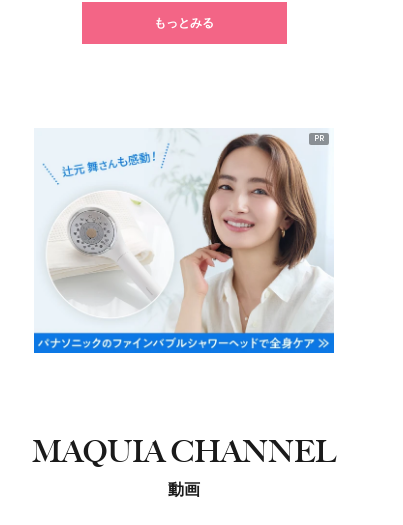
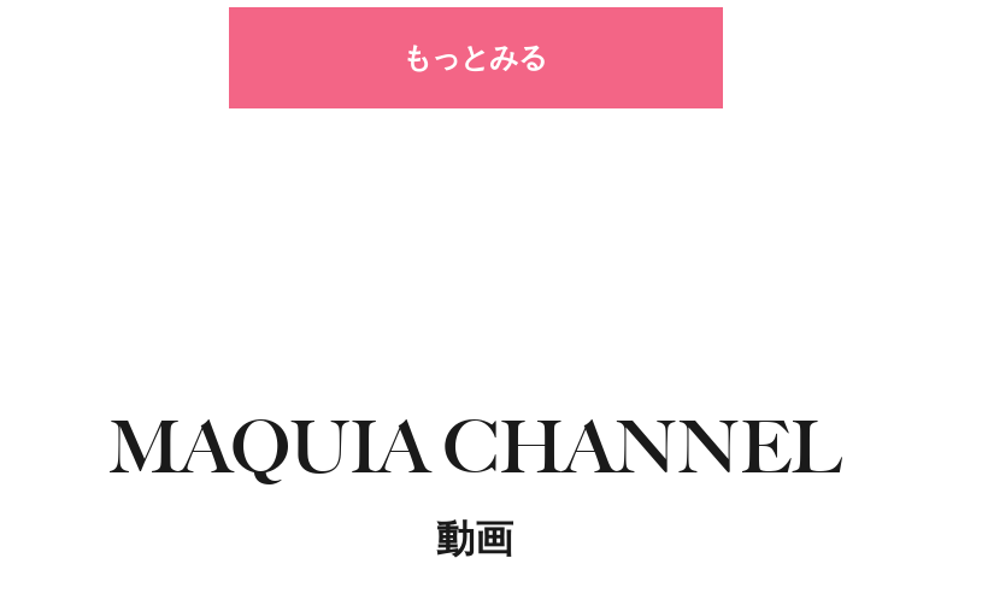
- [image]
- PR
